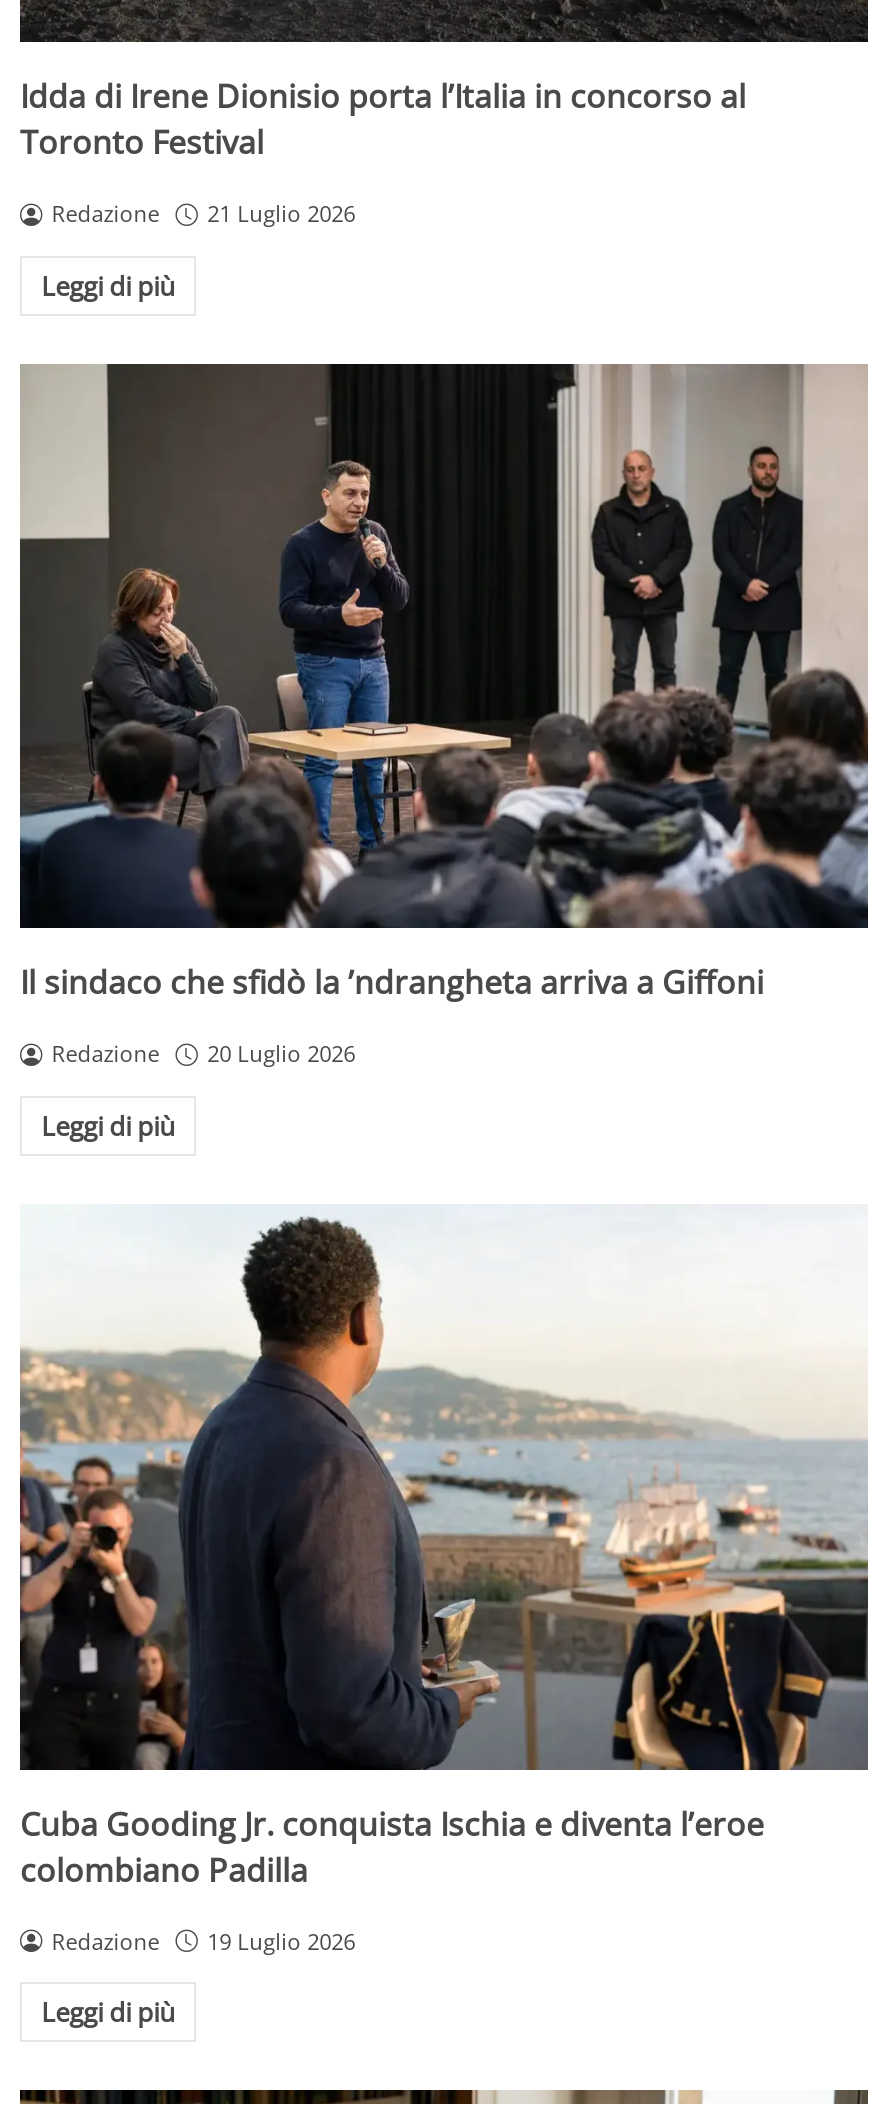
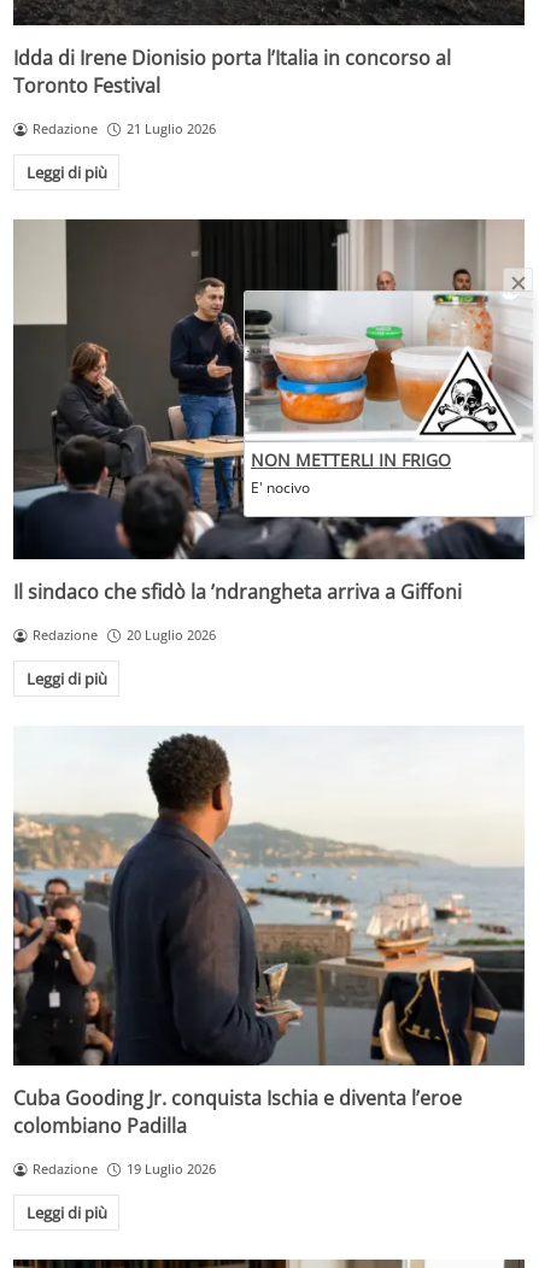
+ NON METTERLI IN FRIGO
+ E' nocivo

- [image]
+ [image]
